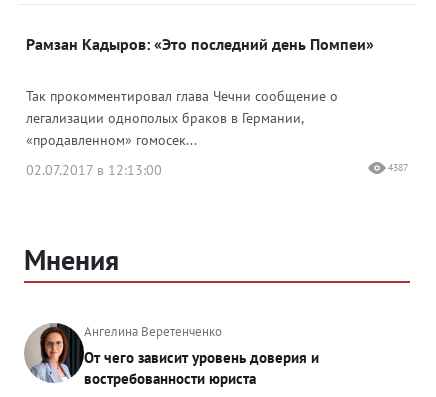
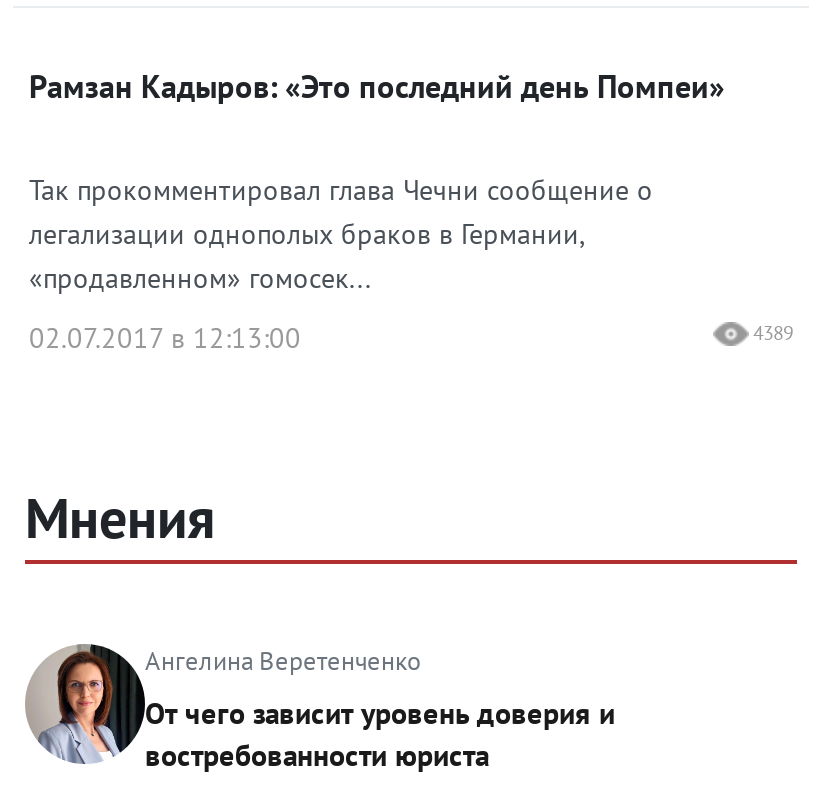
- 4387
+ 4389
